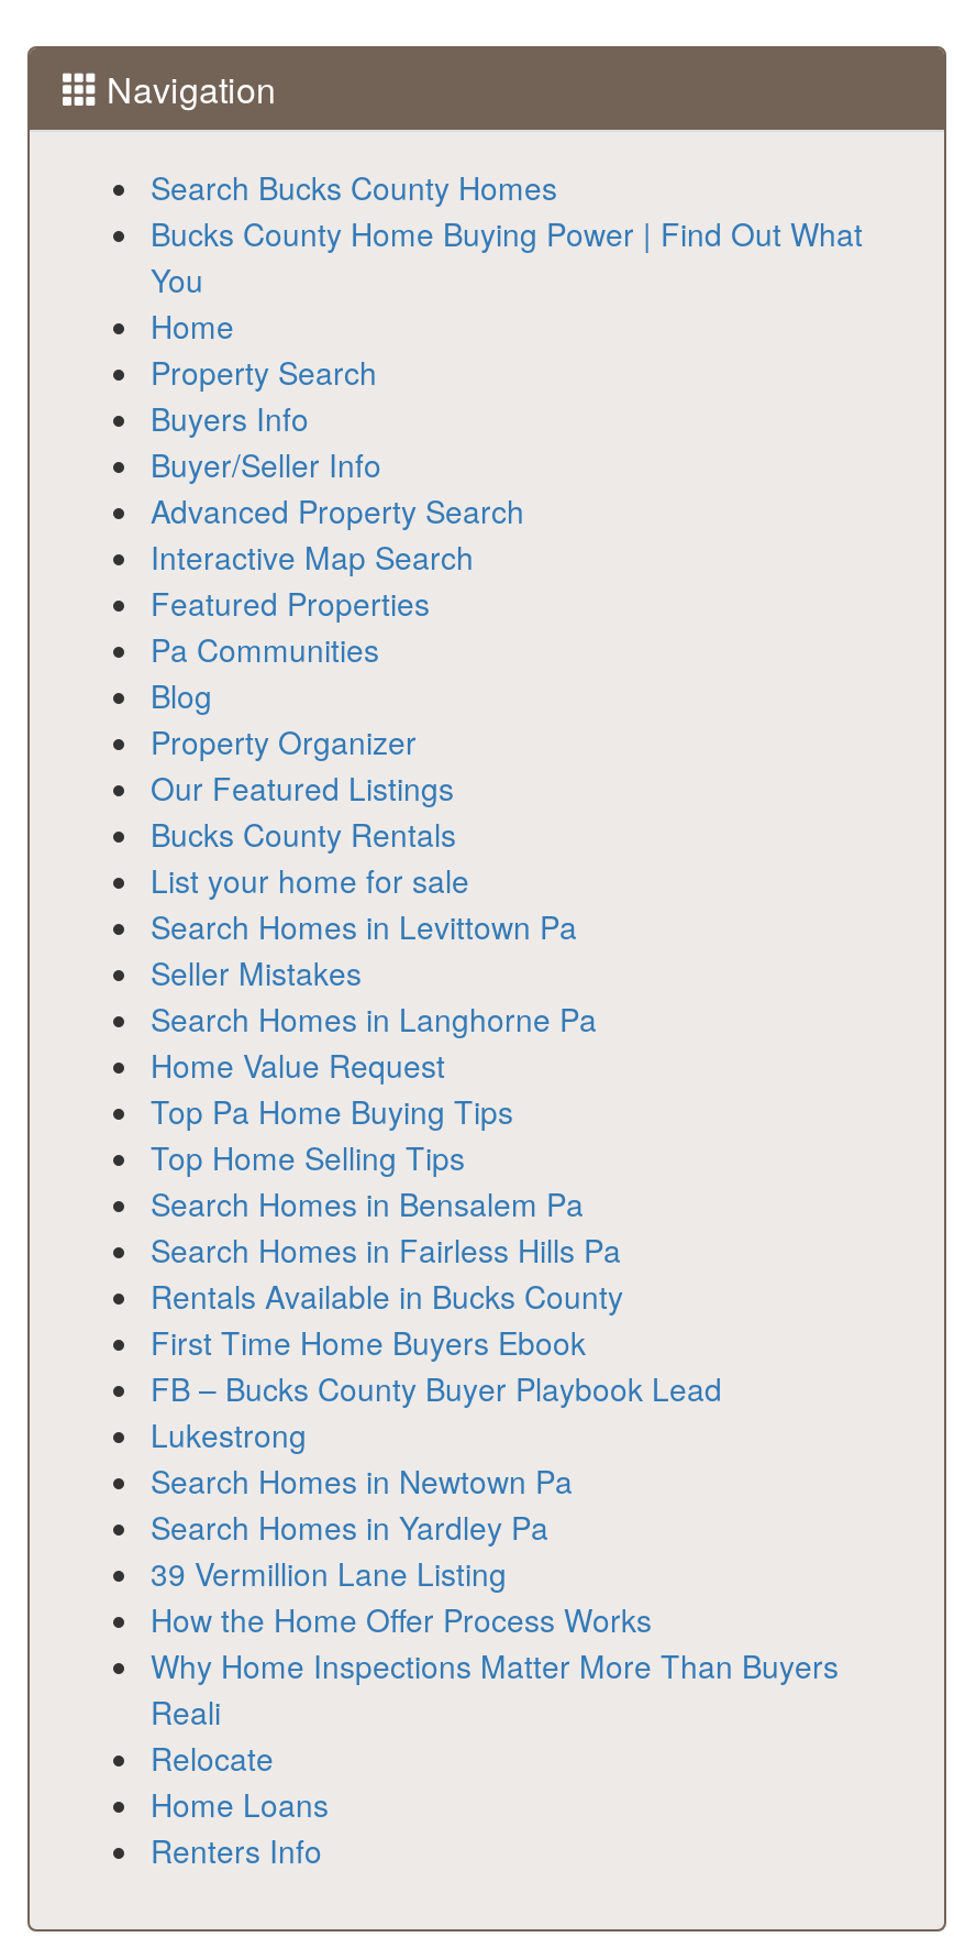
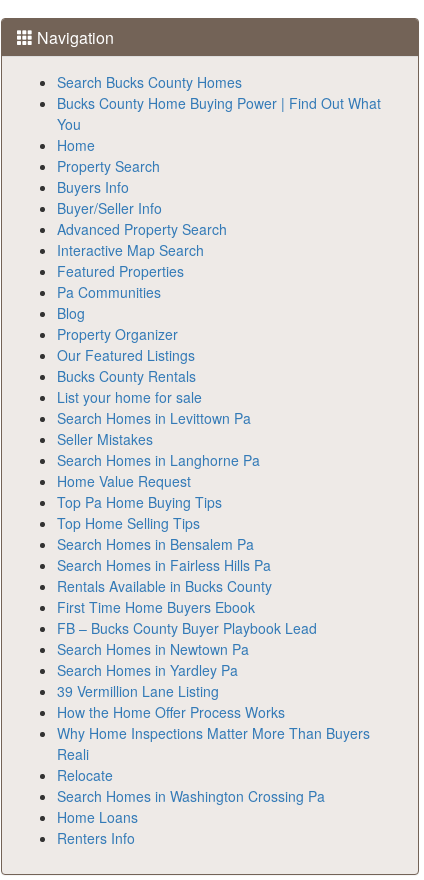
- Lukestrong

moved up: Search Homes in Newtown Pa | Search Homes in Yardley Pa | 39 Vermillion Lane Listing | How the Home Offer Process Works | Why Home Inspections Matter More Than Buyers | Reali | Relocate

+ Search Homes in Washington Crossing Pa
